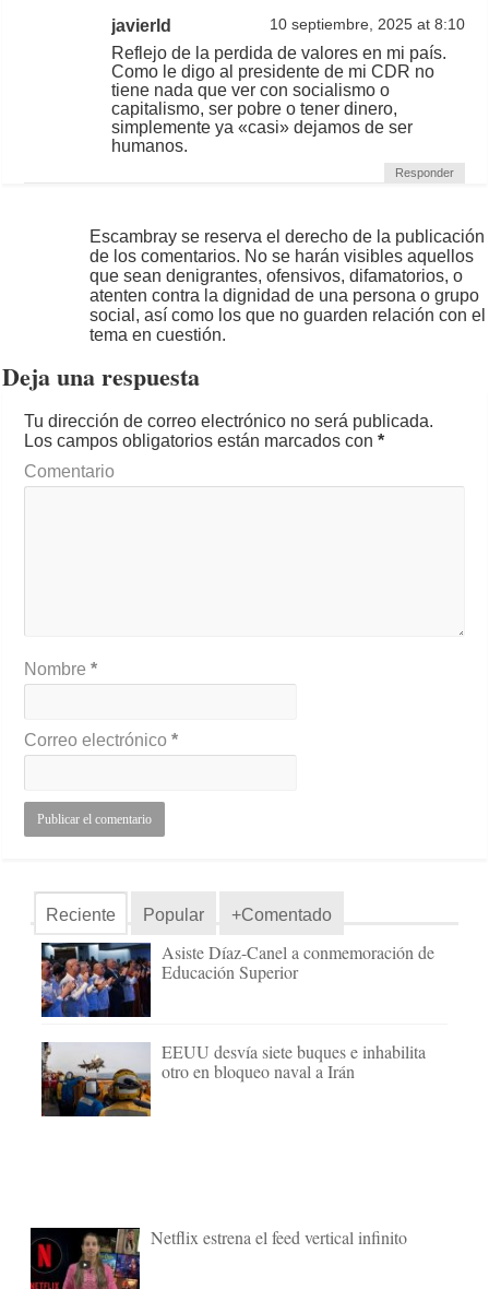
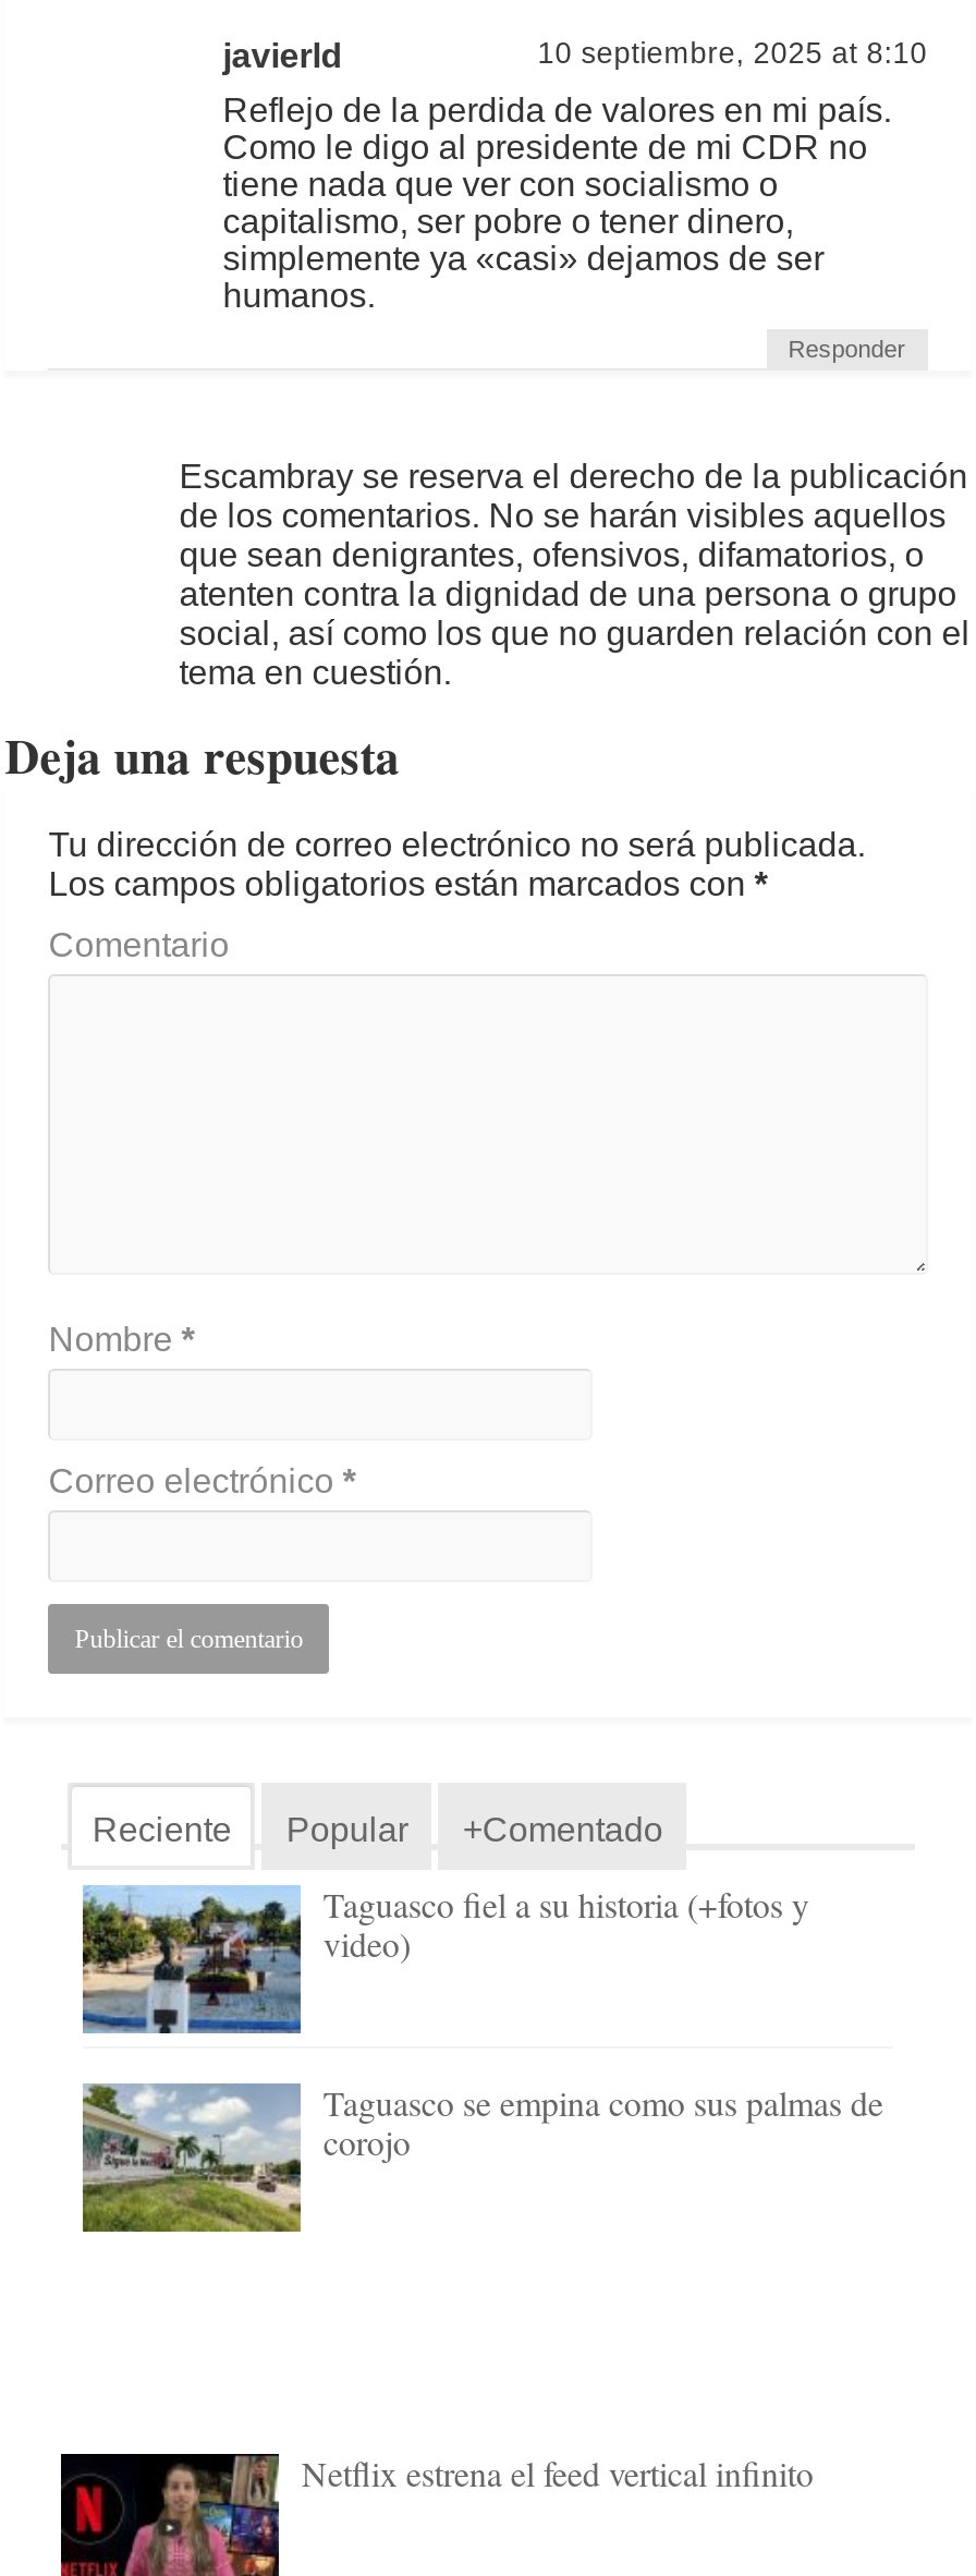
- [image]
- Asiste Díaz-Canel a conmemoración de
- Educación Superior
+ [image]
+ Taguasco fiel a su historia (+fotos y
+ video)

- [image]
- EEUU desvía siete buques e inhabilita
- otro en bloqueo naval a Irán
+ [image]
+ Taguasco se empina como sus palmas de
+ corojo
